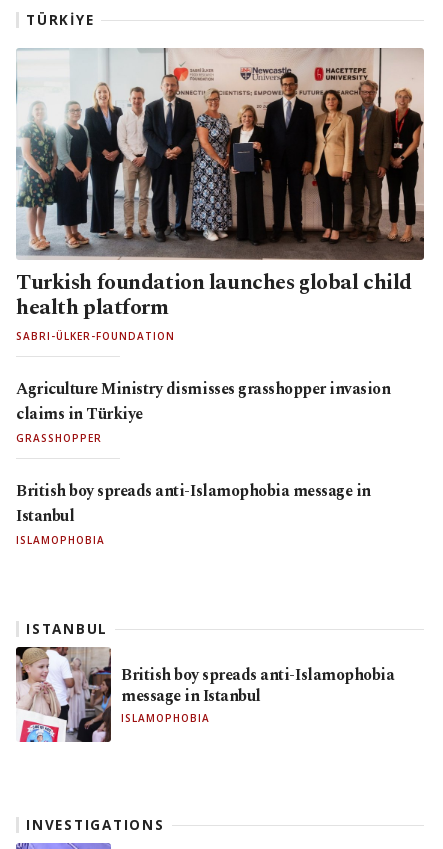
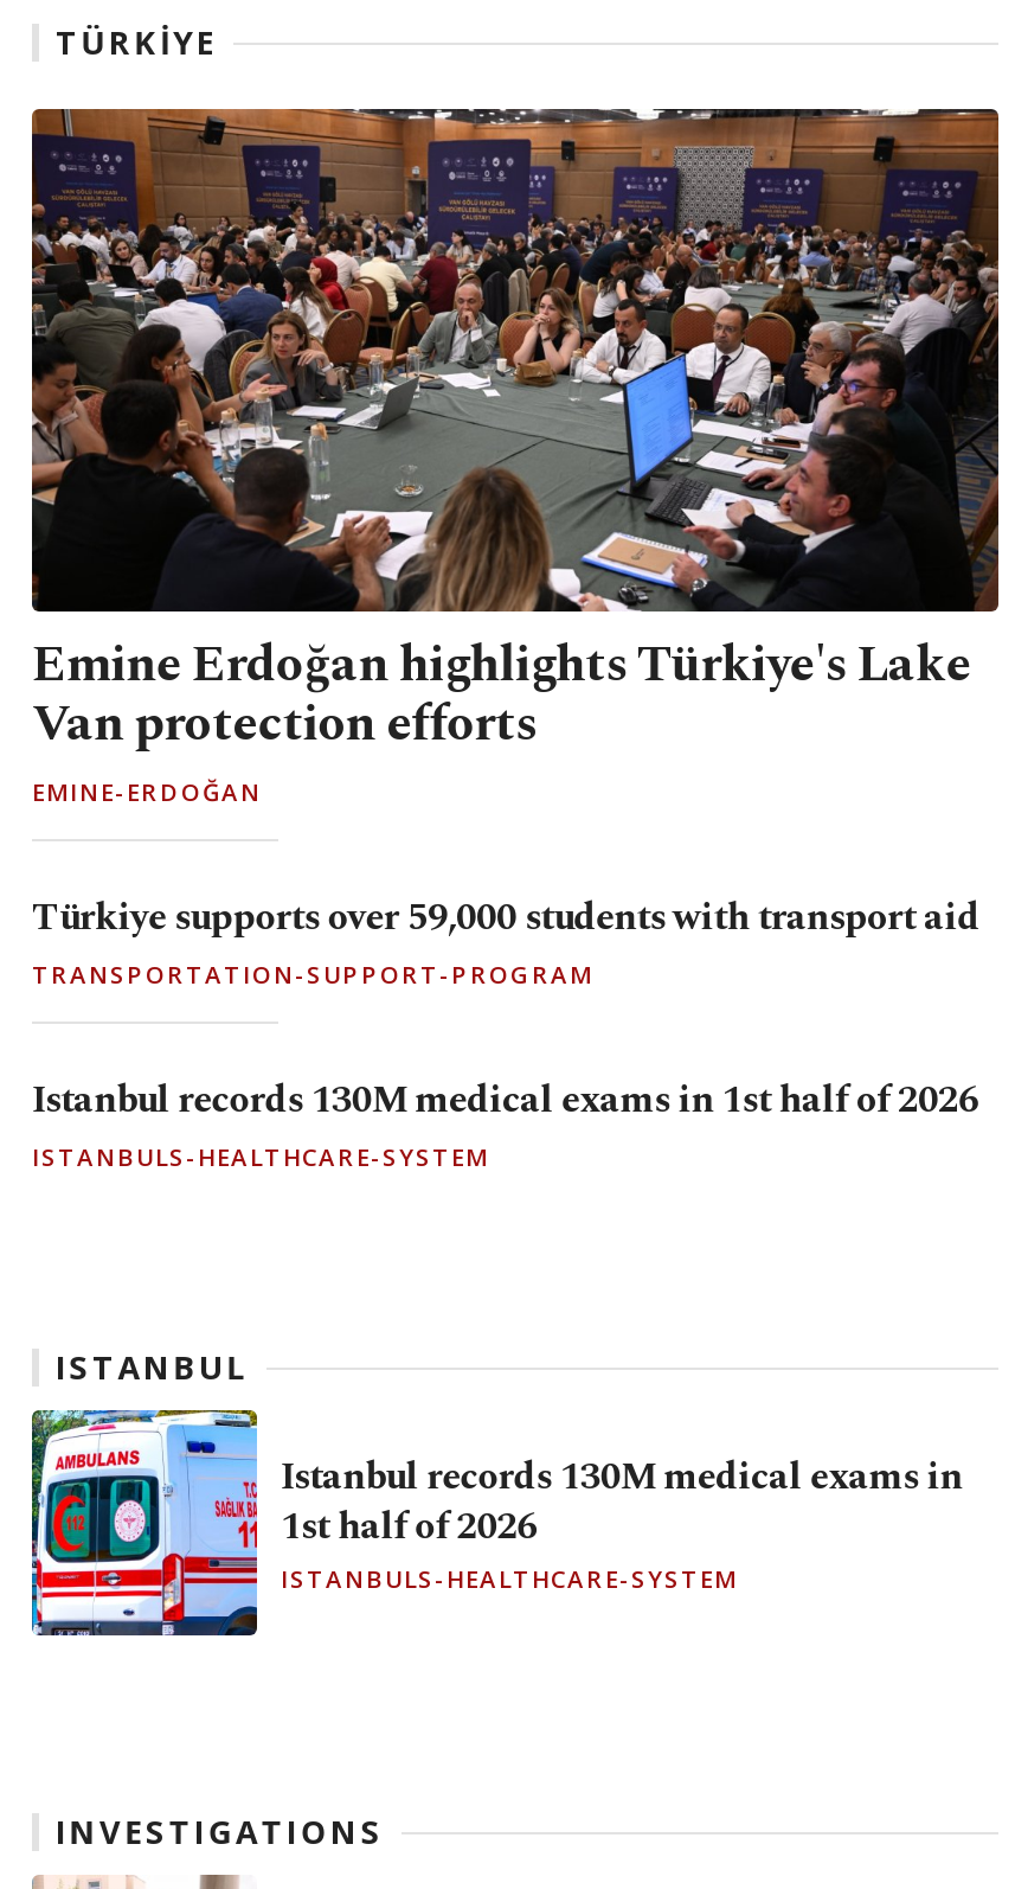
- [image]
+ [image]

- Turkish foundation launches global child
- health platform
- SABRI-ÜLKER-FOUNDATION
+ Emine Erdoğan highlights Türkiye's Lake
+ Van protection efforts
+ EMINE-ERDOĞAN

- Agriculture Ministry dismisses grasshopper invasion
- claims in Türkiye
- GRASSHOPPER
+ Türkiye supports over 59,000 students with transport aid
+ TRANSPORTATION-SUPPORT-PROGRAM

- British boy spreads anti-Islamophobia message in
- Istanbul
- ISLAMOPHOBIA
+ Istanbul records 130M medical exams in 1st half of 2026
+ ISTANBULS-HEALTHCARE-SYSTEM

- [image]
- British boy spreads anti-Islamophobia
- message in Istanbul
- ISLAMOPHOBIA
+ [image]
+ Istanbul records 130M medical exams in
+ 1st half of 2026
+ ISTANBULS-HEALTHCARE-SYSTEM
